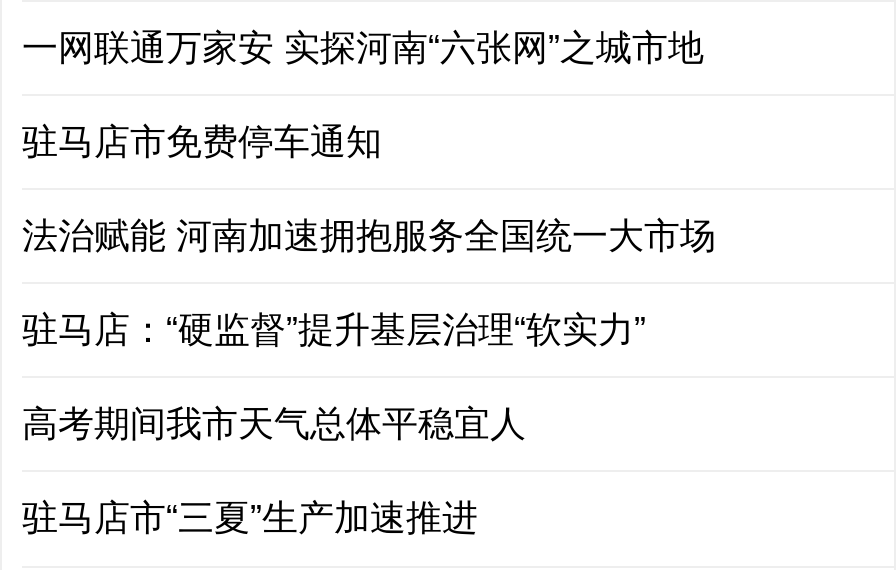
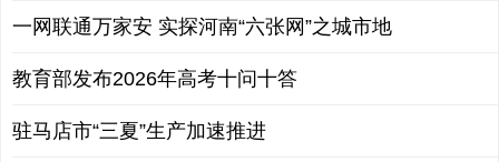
- 驻马店市免费停车通知
- 法治赋能 河南加速拥抱服务全国统一大市场
- 驻马店：“硬监督”提升基层治理“软实力”
- 高考期间我市天气总体平稳宜人
+ 教育部发布2026年高考十问十答
